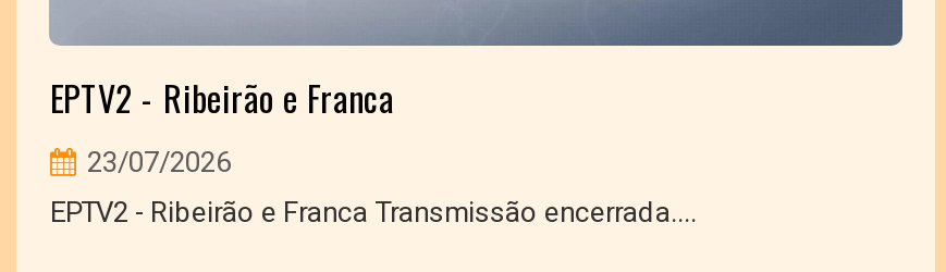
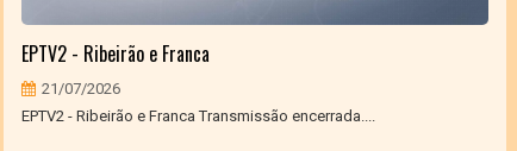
- 23/07/2026
+ 21/07/2026
